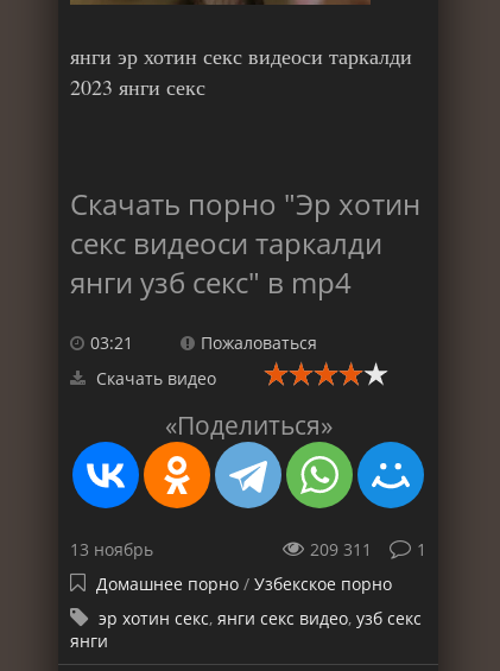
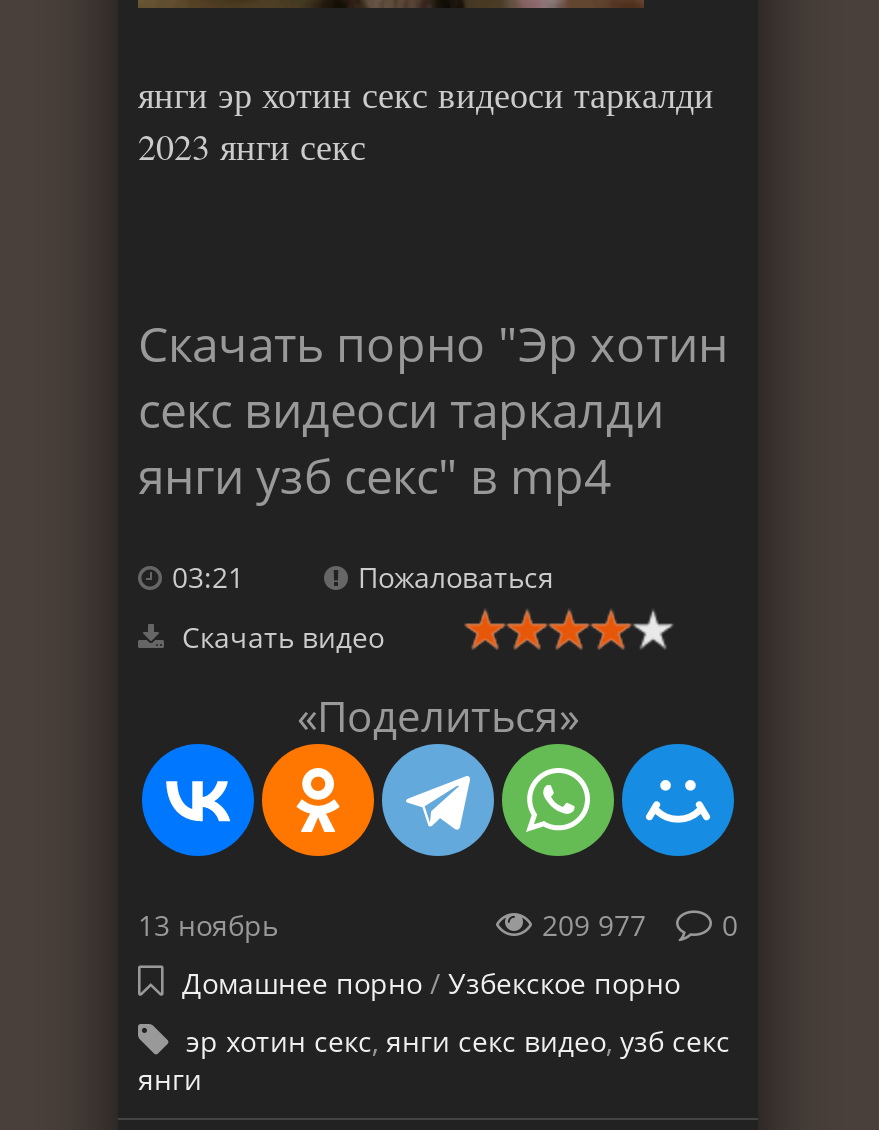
- 209 311
+ 209 977

- 1
+ 0
